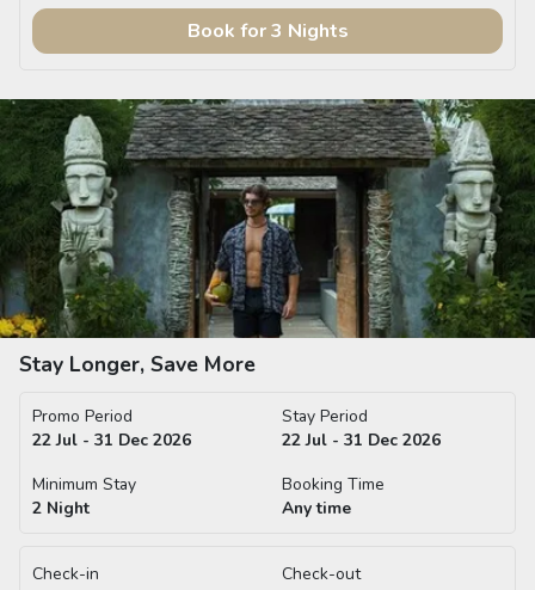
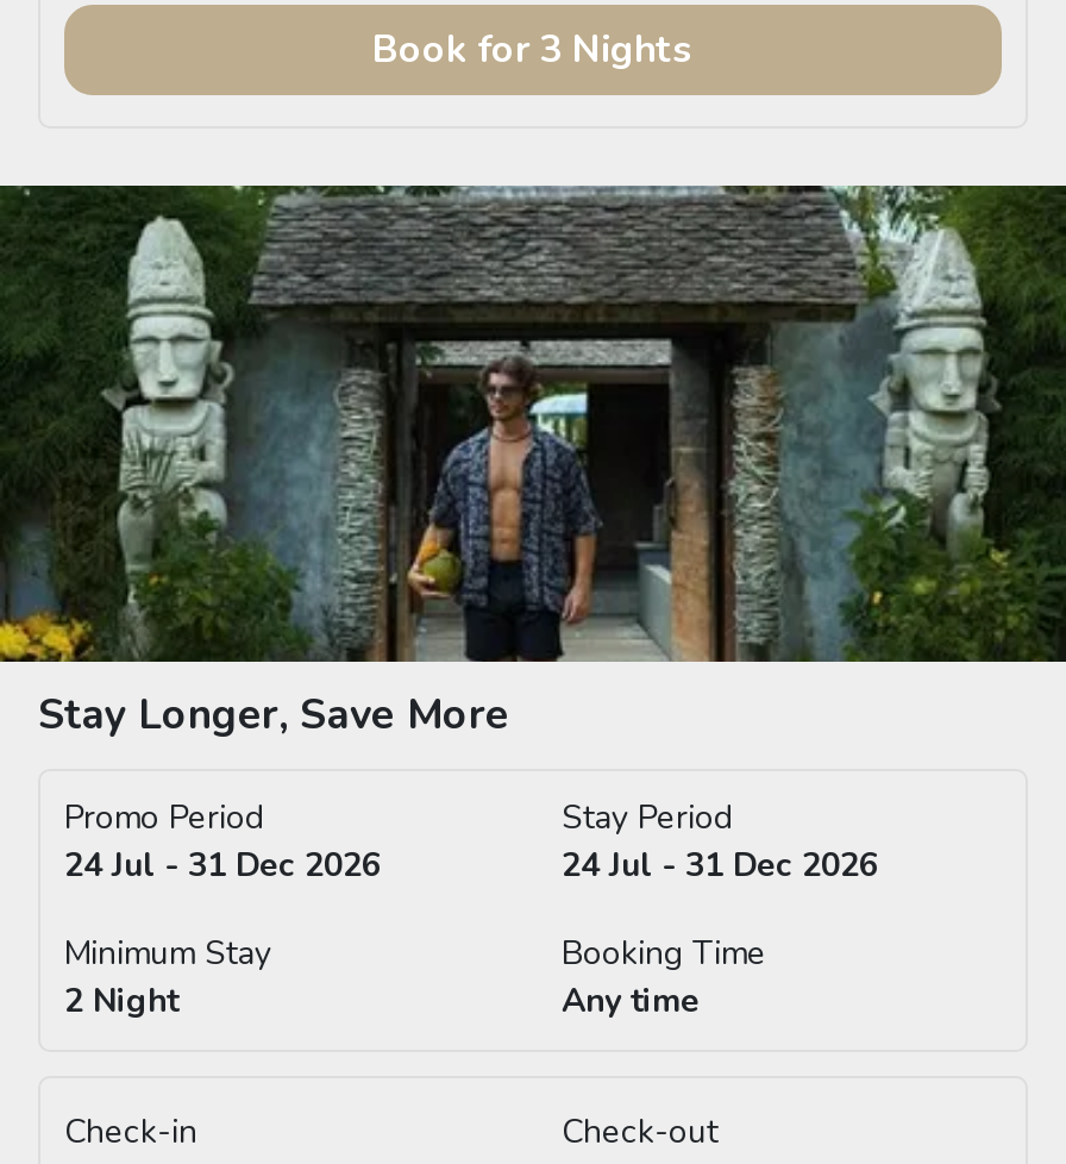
- 22 Jul - 31 Dec 2026
+ 24 Jul - 31 Dec 2026

- 22 Jul - 31 Dec 2026
+ 24 Jul - 31 Dec 2026
